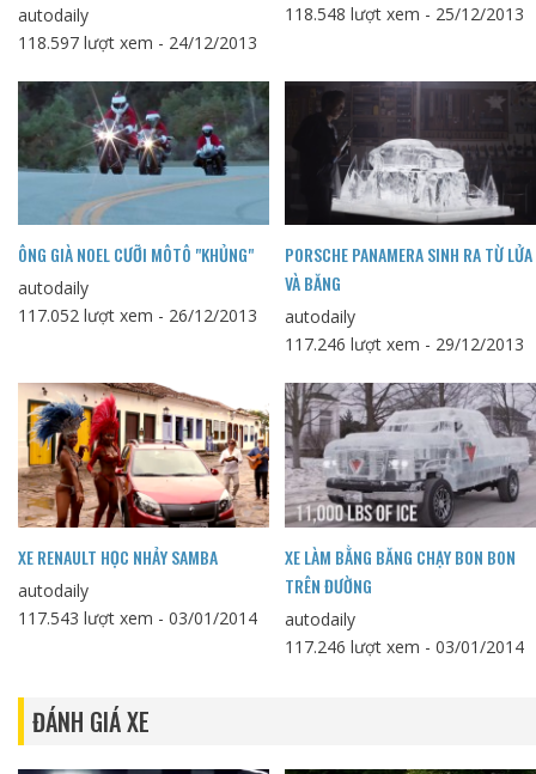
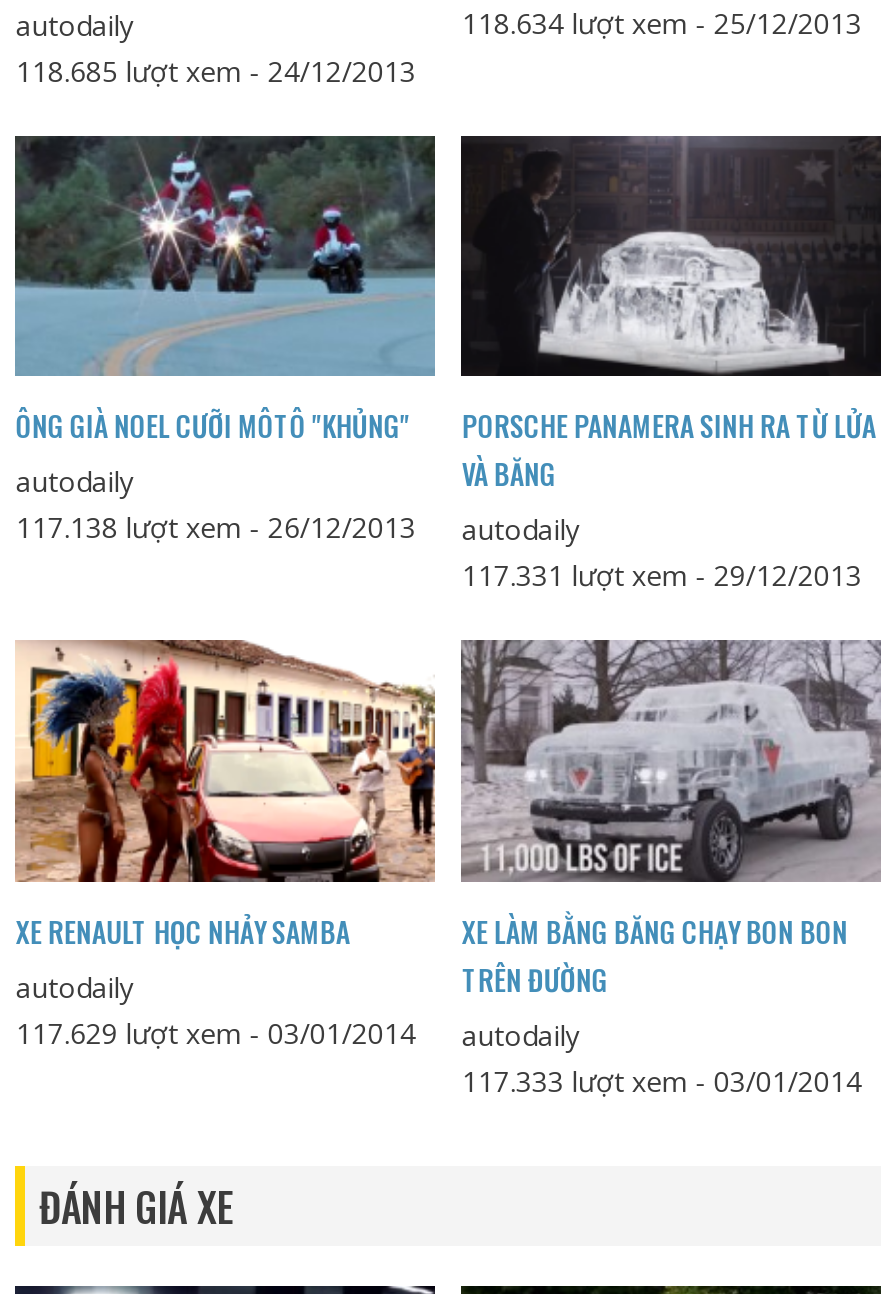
- 118.548 lượt xem - 25/12/2013
+ 118.634 lượt xem - 25/12/2013

- 118.597 lượt xem - 24/12/2013
+ 118.685 lượt xem - 24/12/2013

- 117.052 lượt xem - 26/12/2013 autodaily
+ 117.138 lượt xem - 26/12/2013 autodaily

- 117.246 lượt xem - 29/12/2013
+ 117.331 lượt xem - 29/12/2013

- 117.543 lượt xem - 03/01/2014 autodaily
+ 117.629 lượt xem - 03/01/2014 autodaily

- 117.246 lượt xem - 03/01/2014
+ 117.333 lượt xem - 03/01/2014
